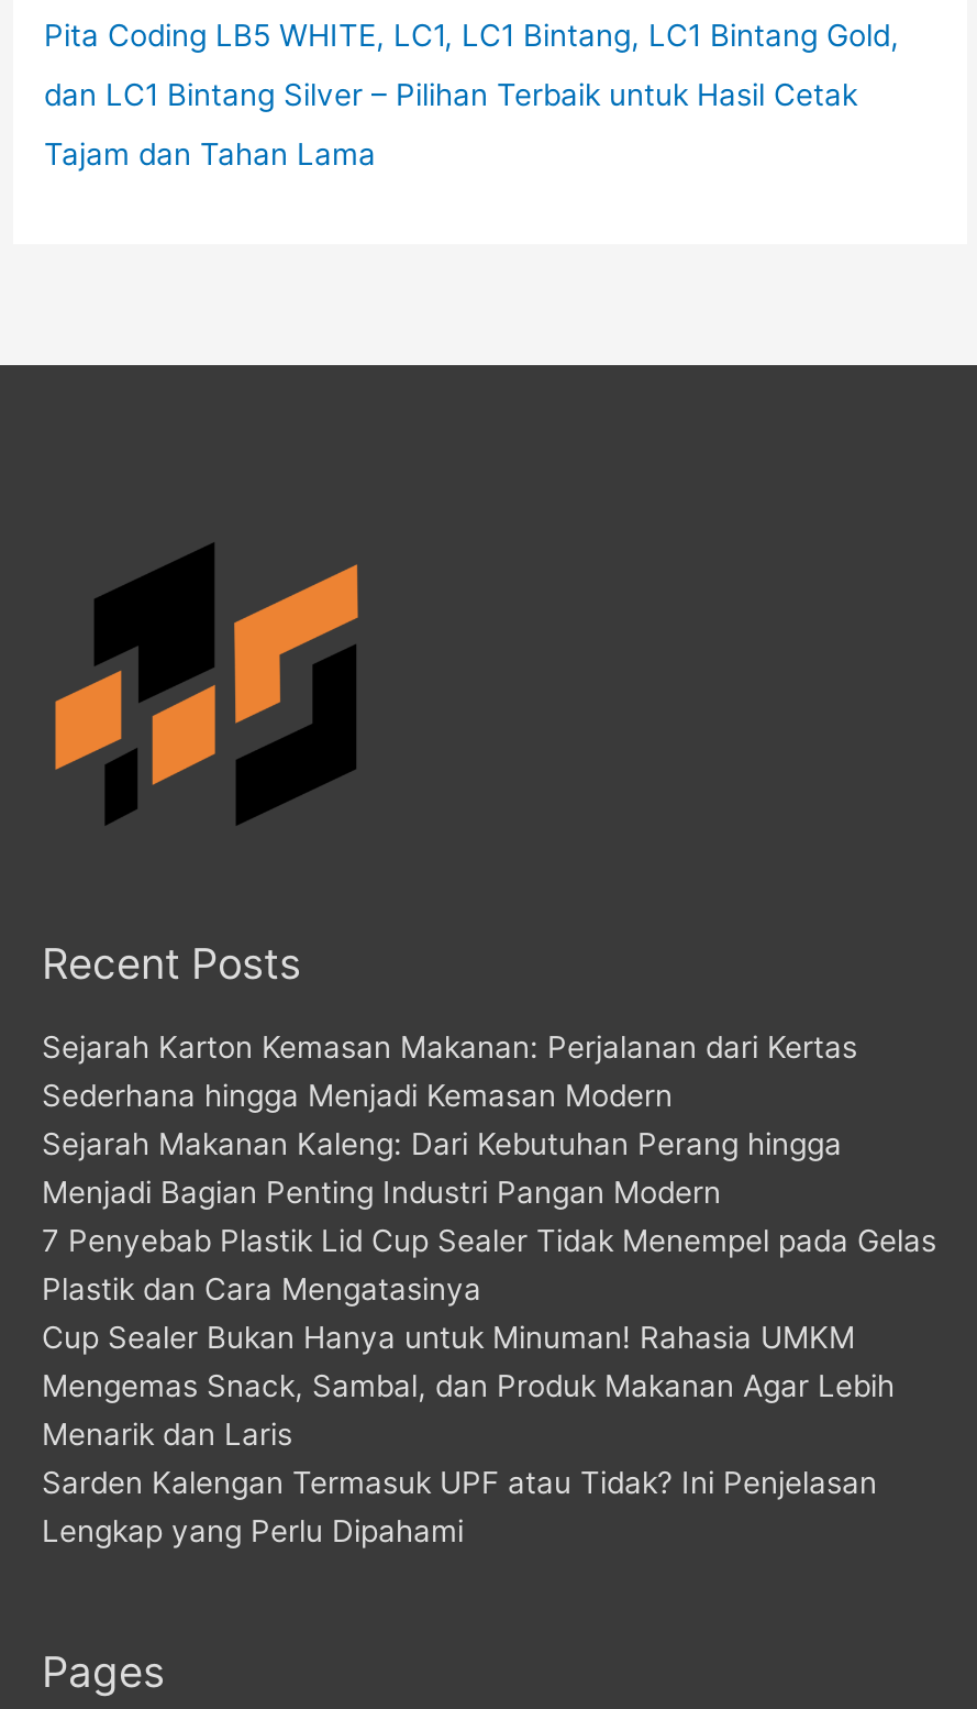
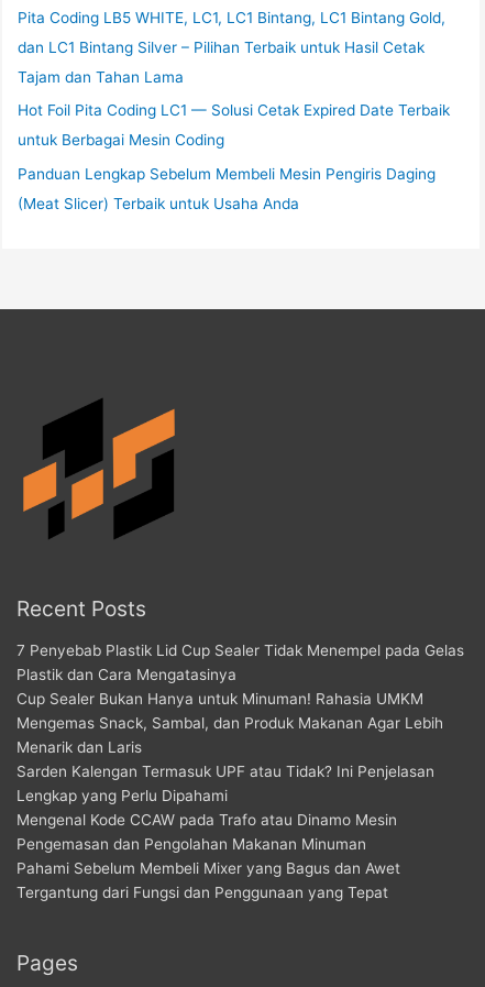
+ Hot Foil Pita Coding LC1 — Solusi Cetak Expired Date Terbaik
+ untuk Berbagai Mesin Coding
+ Panduan Lengkap Sebelum Membeli Mesin Pengiris Daging
+ (Meat Slicer) Terbaik untuk Usaha Anda

- Sejarah Karton Kemasan Makanan: Perjalanan dari Kertas
- Sederhana hingga Menjadi Kemasan Modern
- Sejarah Makanan Kaleng: Dari Kebutuhan Perang hingga
- Menjadi Bagian Penting Industri Pangan Modern

+ Mengenal Kode CCAW pada Trafo atau Dinamo Mesin
+ Pengemasan dan Pengolahan Makanan Minuman
+ Pahami Sebelum Membeli Mixer yang Bagus dan Awet
+ Tergantung dari Fungsi dan Penggunaan yang Tepat
